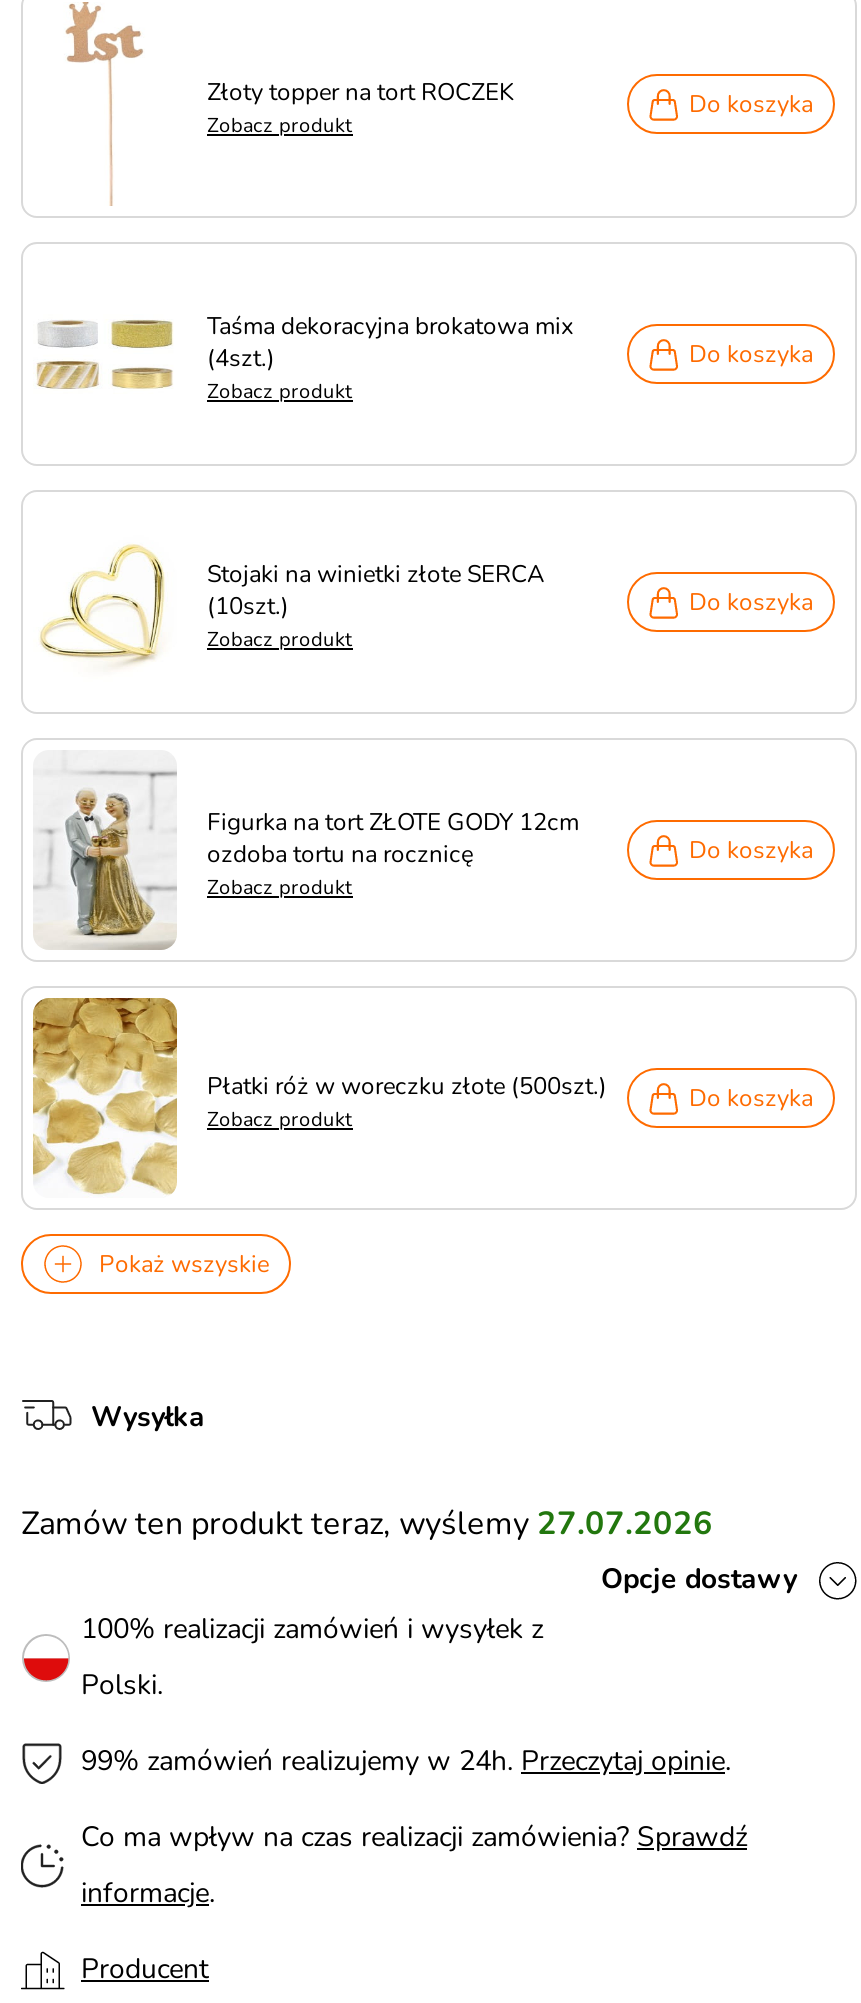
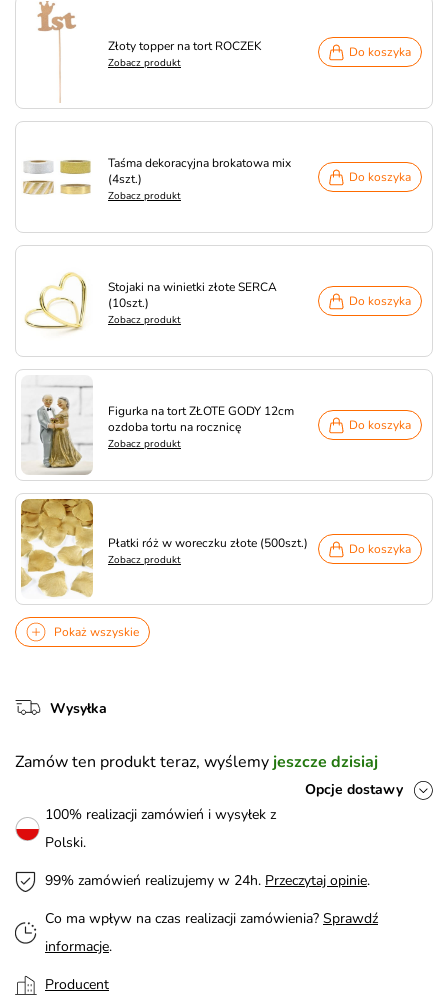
- Zamów ten produkt teraz, wyślemy 27.07.2026
+ Zamów ten produkt teraz, wyślemy jeszcze dzisiaj
